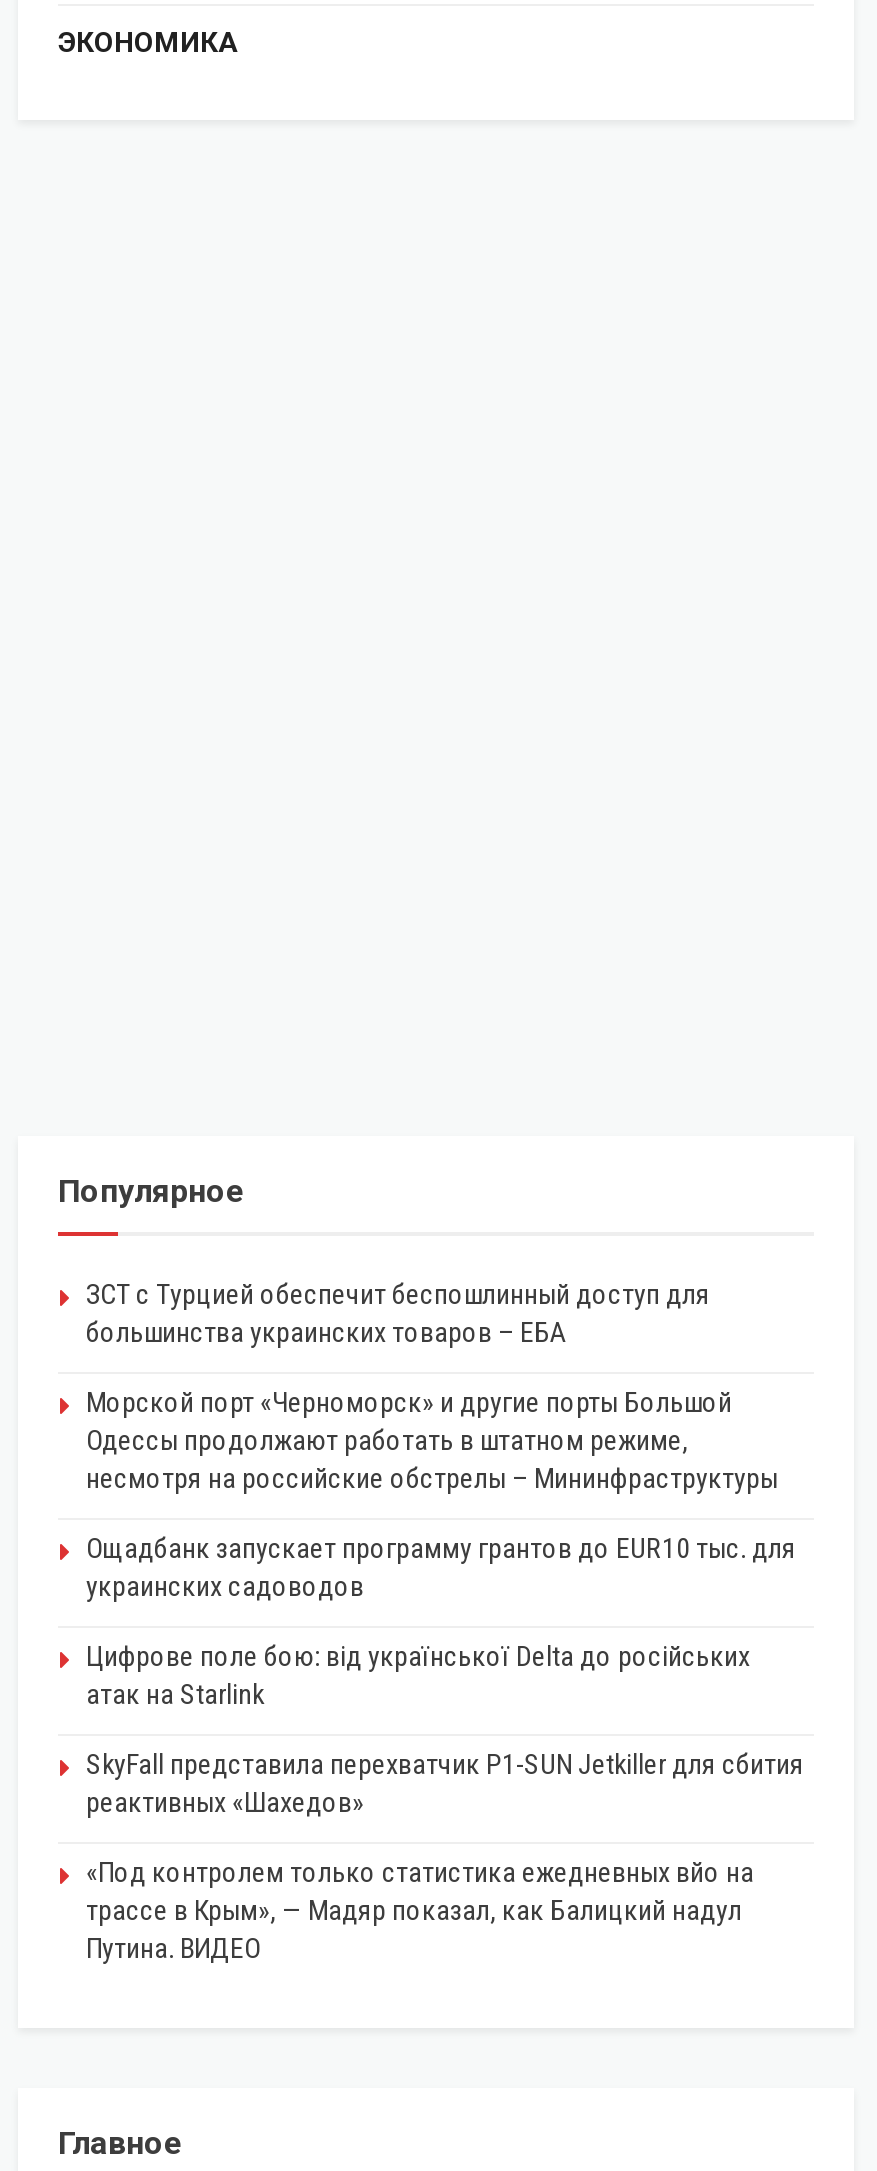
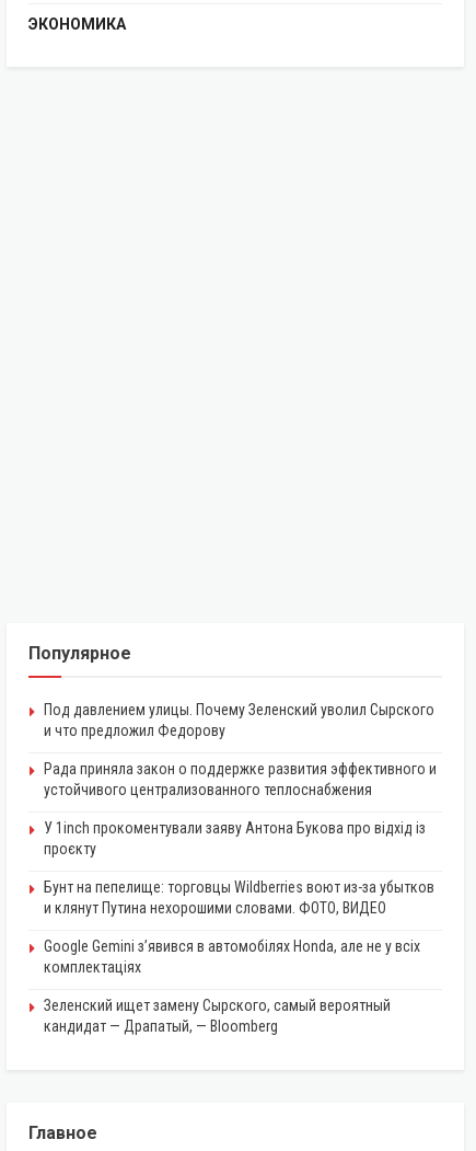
- ЗСТ с Турцией обеспечит беспошлинный доступ для
- большинства украинских товаров – ЕБА
+ Под давлением улицы. Почему Зеленский уволил Сырского
+ и что предложил Федорову

- Морской порт «Черноморск» и другие порты Большой
- Одессы продолжают работать в штатном режиме,
- несмотря на российские обстрелы – Мининфраструктуры
+ Рада приняла закон о поддержке развития эффективного и
+ устойчивого централизованного теплоснабжения

- Ощадбанк запускает программу грантов до EUR10 тыс. для
- украинских садоводов
+ У 1inch прокоментували заяву Антона Букова про відхід із
+ проєкту

- Цифрове поле бою: від української Delta до російських
- атак на Starlink
+ Бунт на пепелище: торговцы Wildberries воют из-за убытков
+ и клянут Путина нехорошими словами. ФОТО, ВИДЕО

- SkyFall представила перехватчик P1-SUN Jetkiller для сбития
- реактивных «Шахедов»
+ Google Gemini з’явився в автомобілях Honda, але не у всіх
+ комплектаціях

- «Под контролем только статистика ежедневных вйо на
- трассе в Крым», — Мадяр показал, как Балицкий надул
- Путина. ВИДЕО
+ Зеленский ищет замену Сырского, самый вероятный
+ кандидат — Драпатый, — Bloomberg
